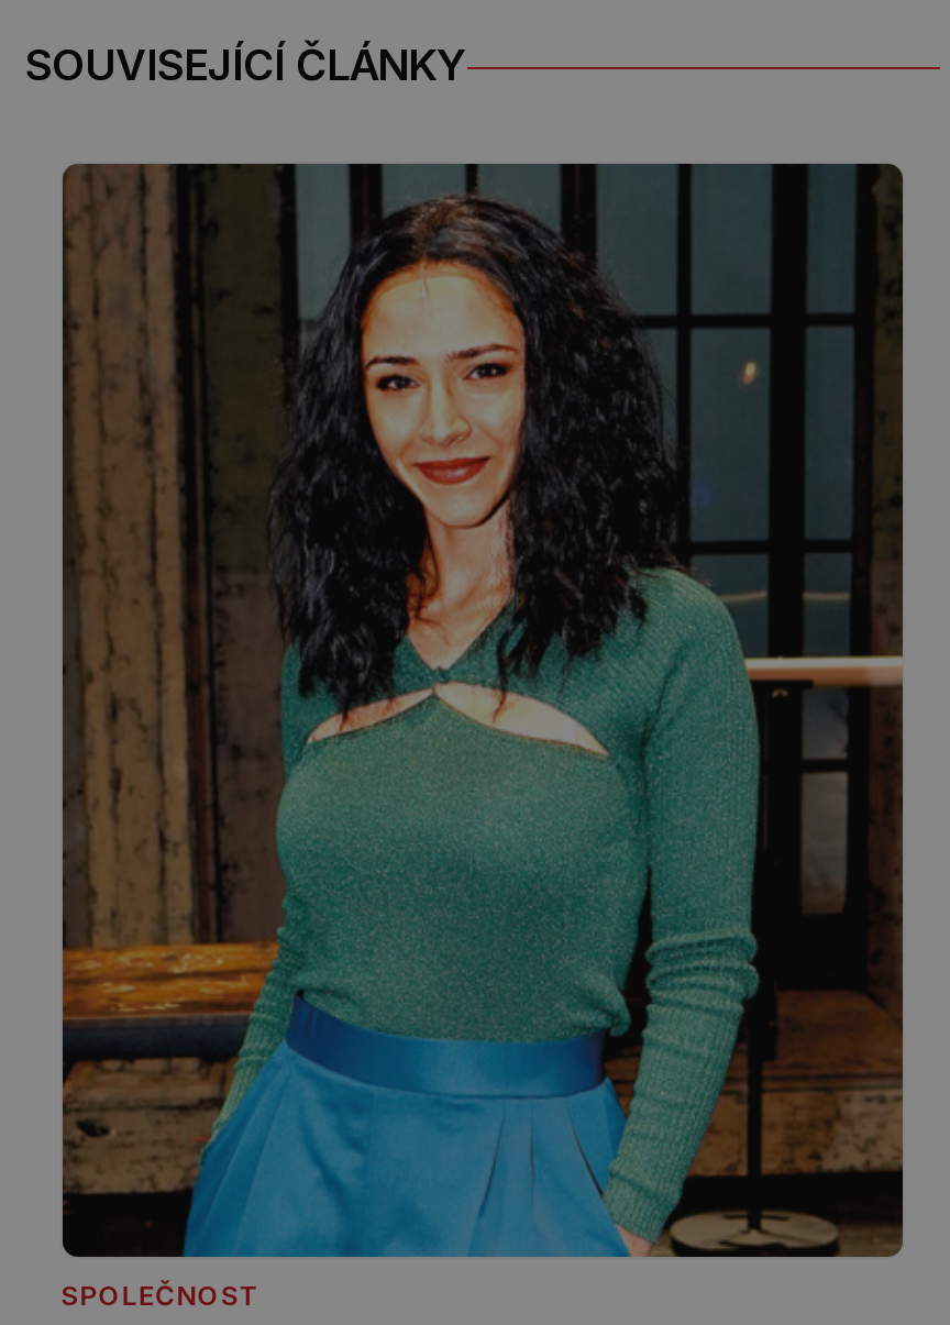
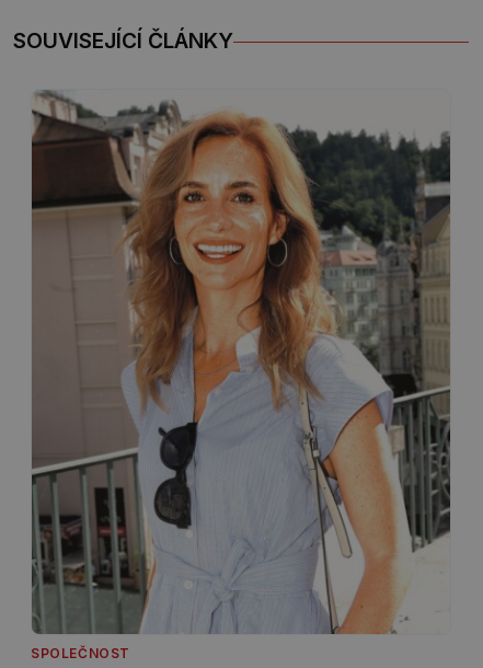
- [image]
+ [image]
